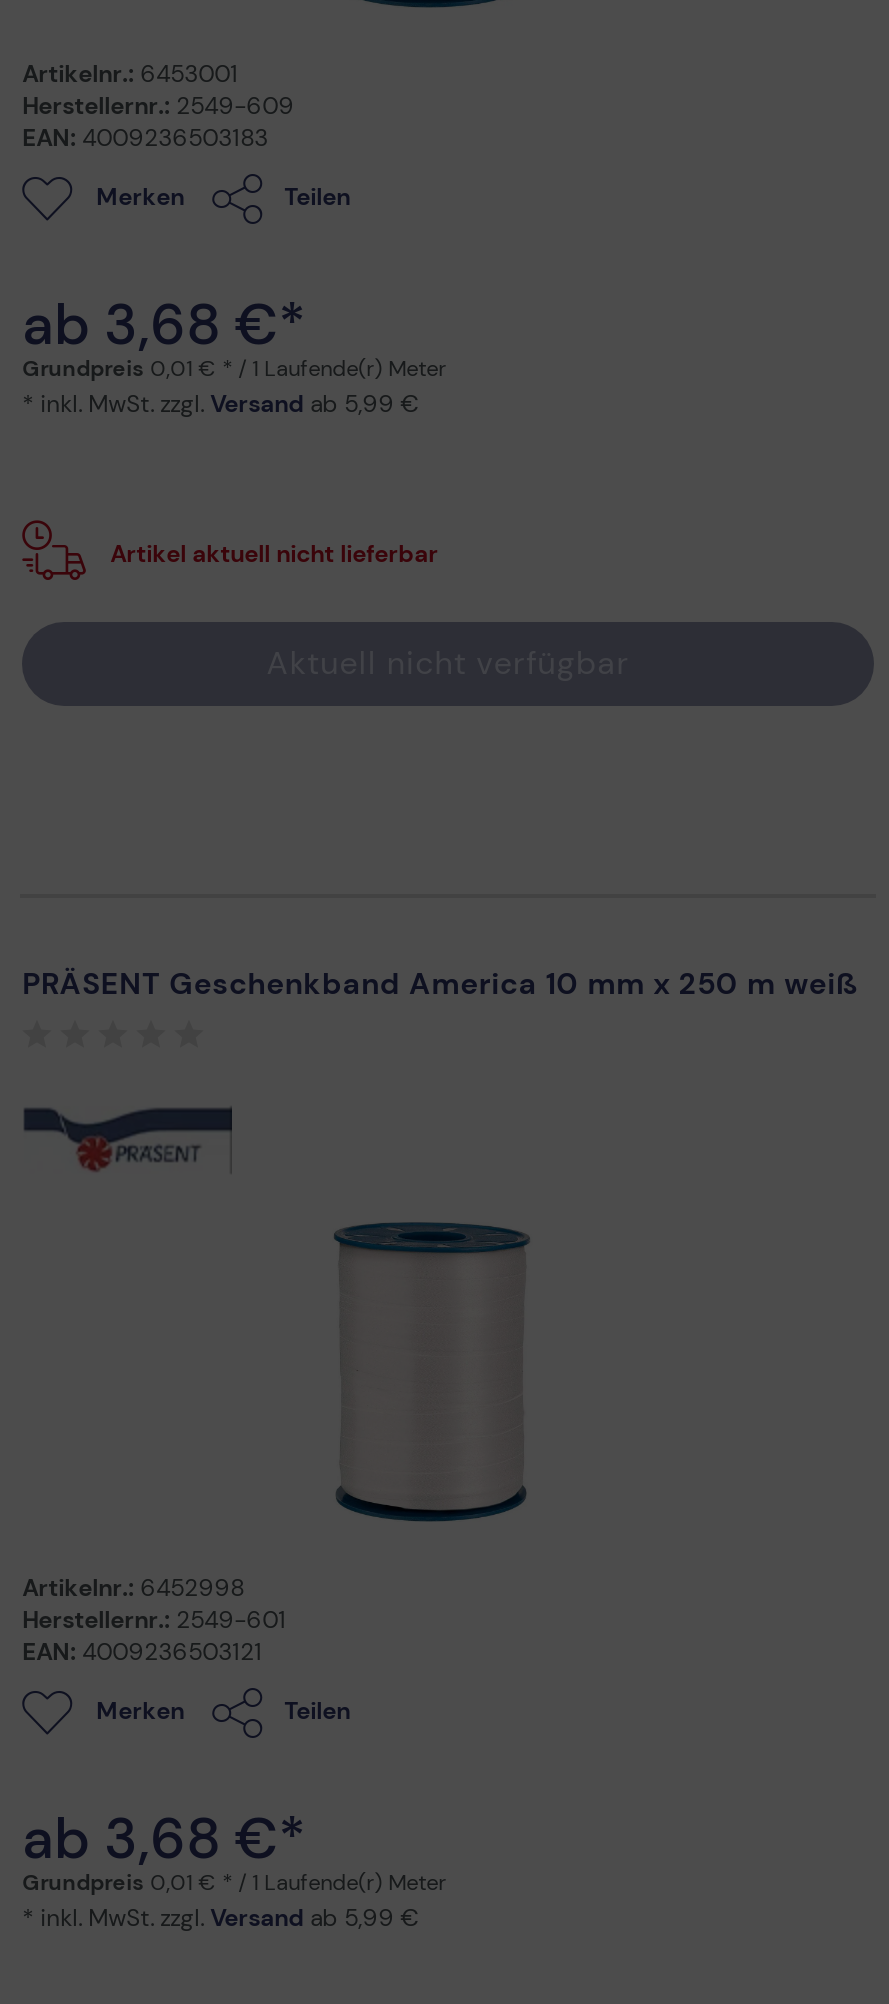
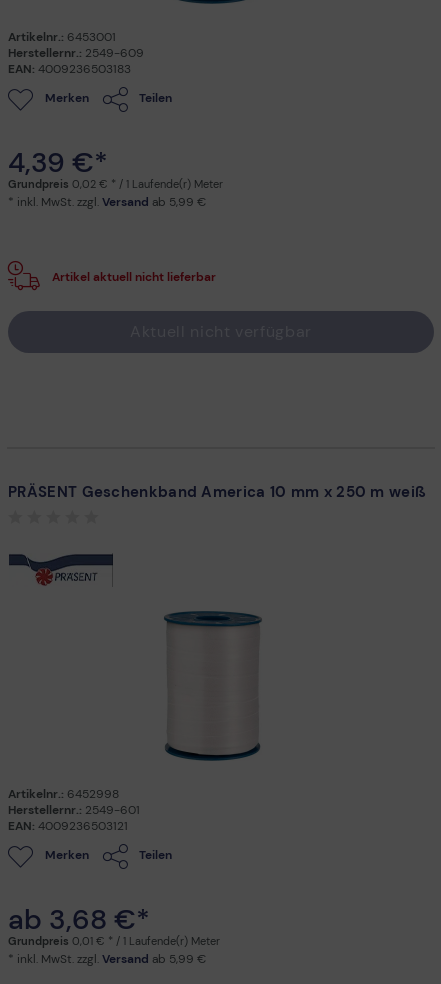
- ab 3,68 €*
- Grundpreis 0,01 € * / 1 Laufende(r) Meter
+ 4,39 €*
+ Grundpreis 0,02 € * / 1 Laufende(r) Meter
